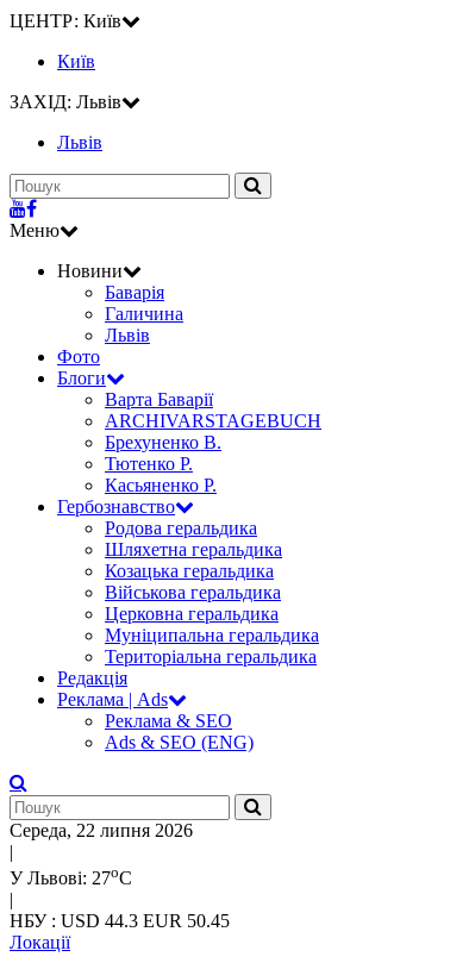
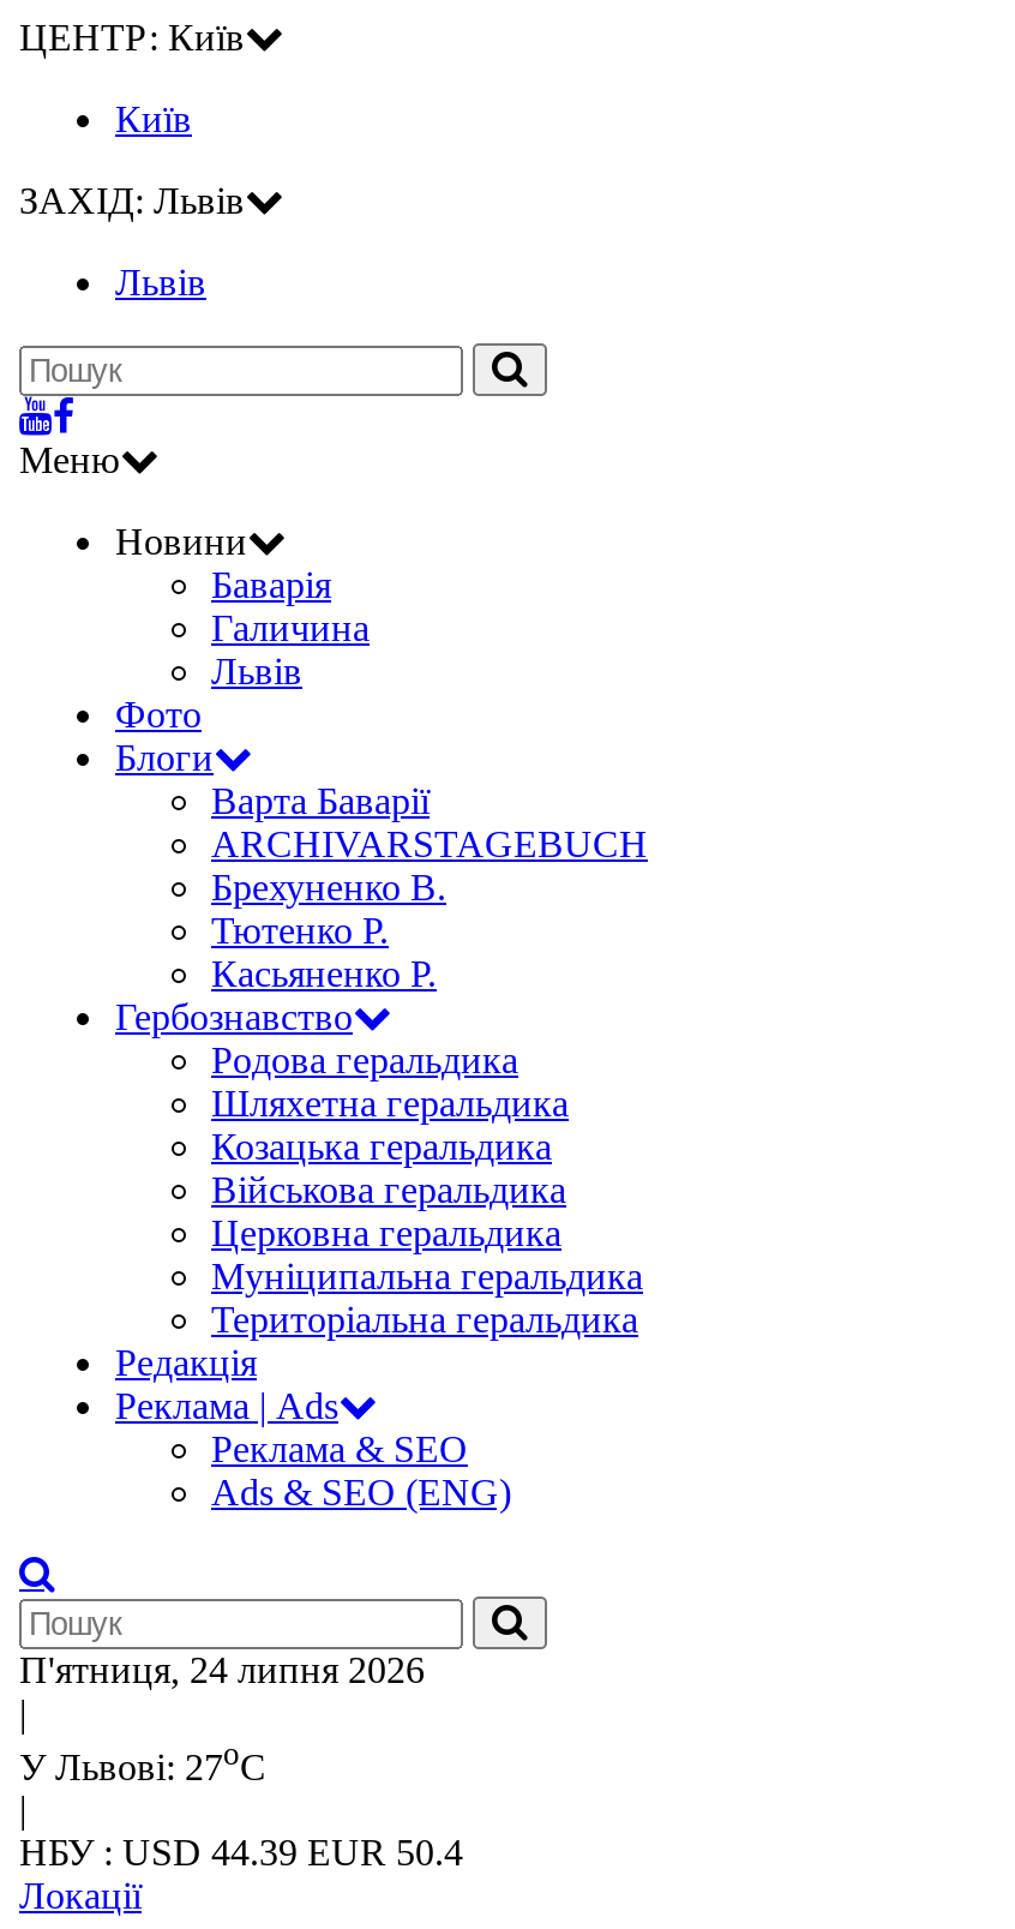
- Середа, 22 липня 2026
+ П'ятниця, 24 липня 2026

- НБУ : USD 44.3 EUR 50.45
+ НБУ : USD 44.39 EUR 50.4
